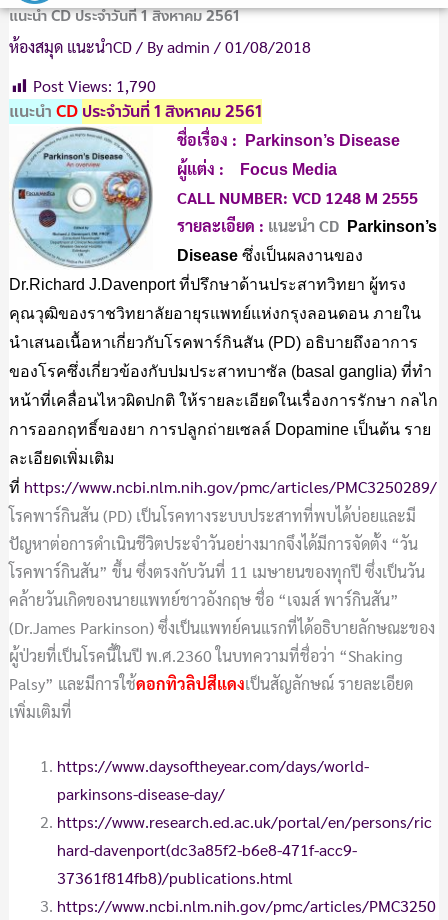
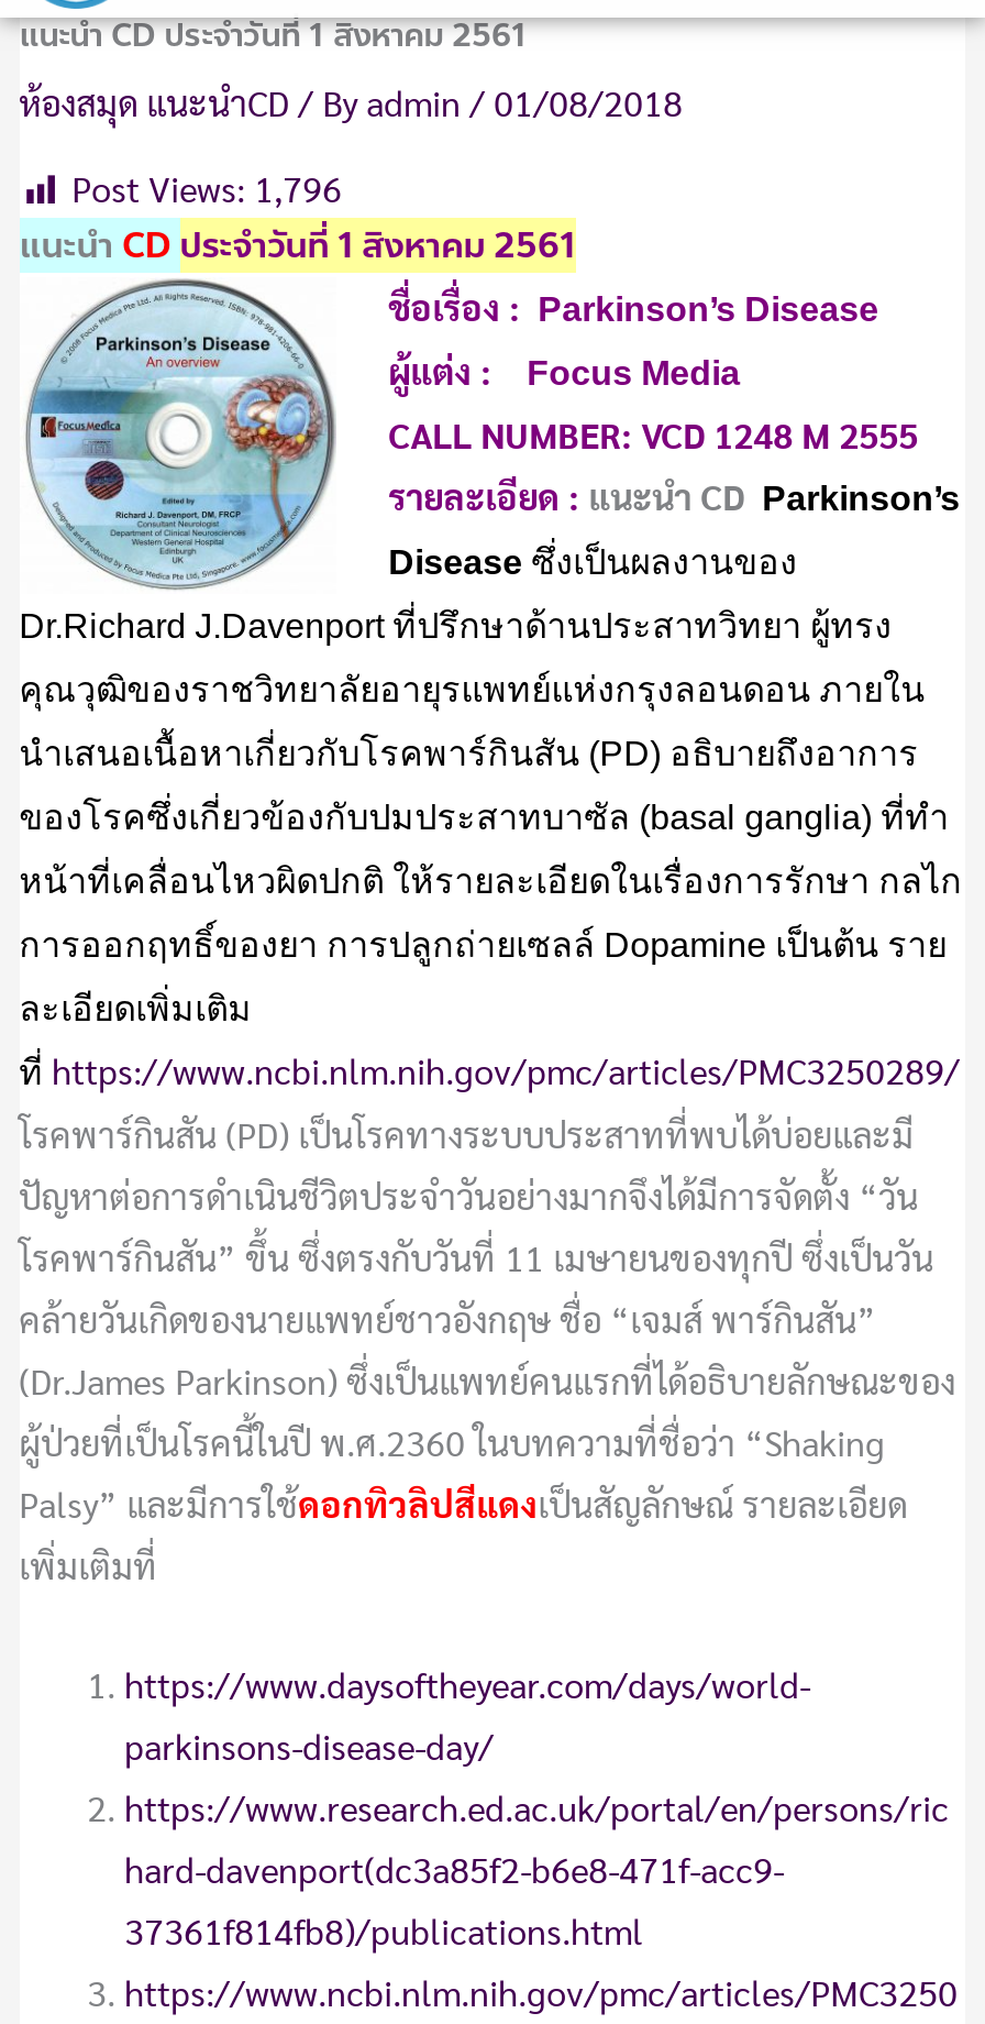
- Post Views: 1,790
+ Post Views: 1,796
